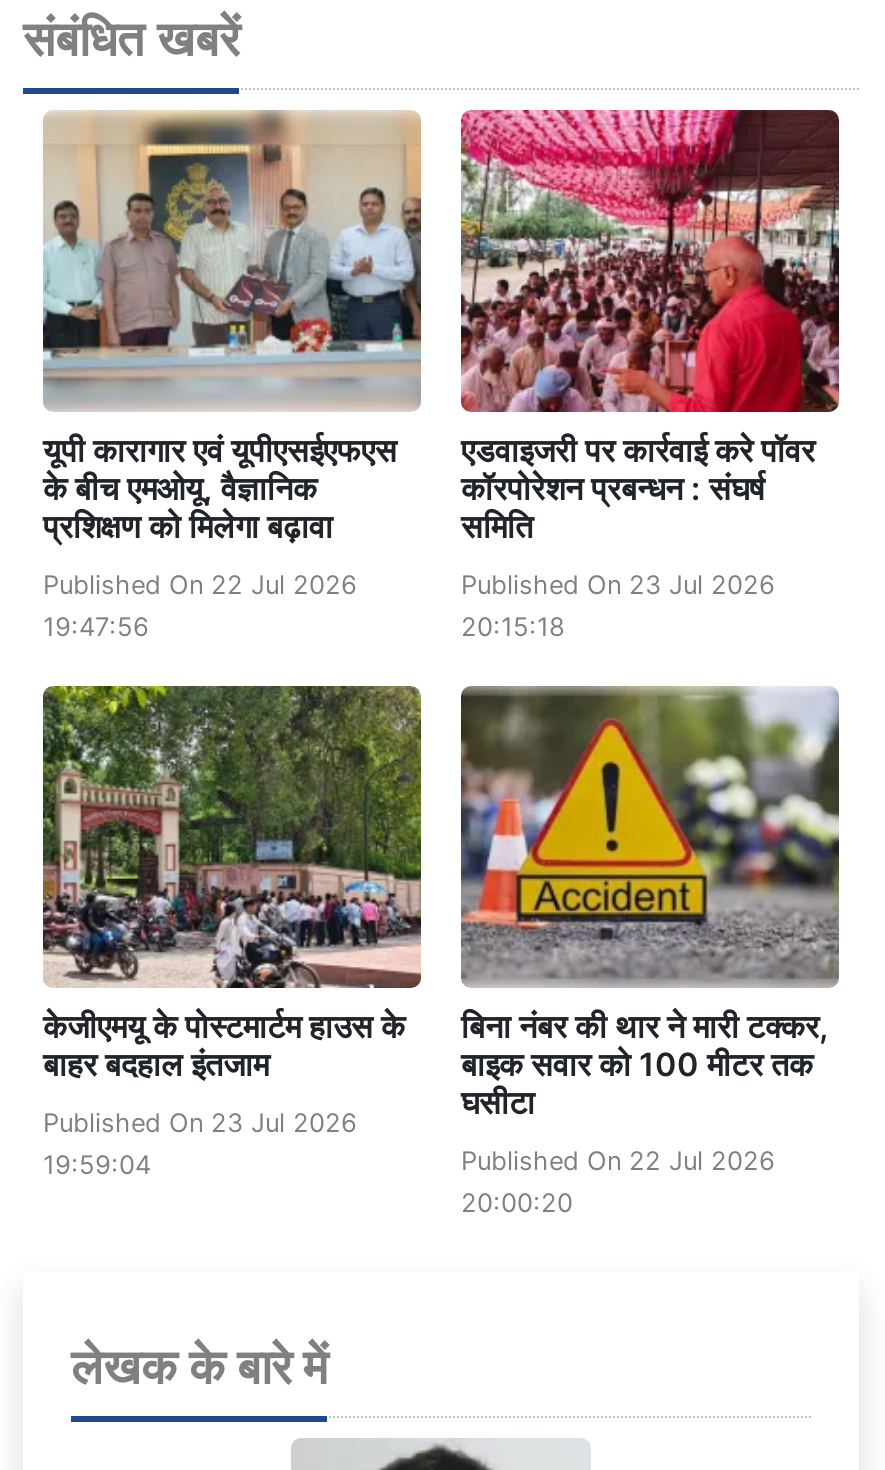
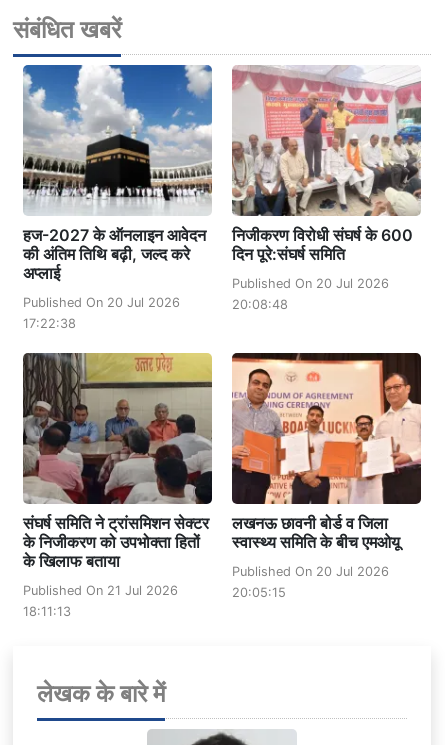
- [image]
- यूपी कारागार एवं यूपीएसईएफएस
- के बीच एमओयू, वैज्ञानिक
- प्रशिक्षण को मिलेगा बढ़ावा
+ [image]
+ हज-2027 के ऑनलाइन आवेदन
+ की अंतिम तिथि बढ़ी, जल्द करे
+ अप्लाई

- [image]
- एडवाइजरी पर कार्रवाई करे पॉवर
- कॉरपोरेशन प्रबन्धन : संघर्ष
- समिति
+ [image]
+ निजीकरण विरोधी संघर्ष के 600
+ दिन पूरे:संघर्ष समिति

- Published On 22 Jul 2026
- 19:47:56
+ Published On 20 Jul 2026
+ 17:22:38

- Published On 23 Jul 2026
- 20:15:18
+ Published On 20 Jul 2026
+ 20:08:48

- [image]
- केजीएमयू के पोस्टमार्टम हाउस के
- बाहर बदहाल इंतजाम
+ [image]
+ संघर्ष समिति ने ट्रांसमिशन सेक्टर
+ के निजीकरण को उपभोक्ता हितों
+ के खिलाफ बताया

- [image]
- बिना नंबर की थार ने मारी टक्कर,
- बाइक सवार को 100 मीटर तक
- घसीटा
+ [image]
+ लखनऊ छावनी बोर्ड व जिला
+ स्वास्थ्य समिति के बीच एमओयू

- Published On 23 Jul 2026
- 19:59:04
+ Published On 21 Jul 2026
+ 18:11:13

- Published On 22 Jul 2026
- 20:00:20
+ Published On 20 Jul 2026
+ 20:05:15
